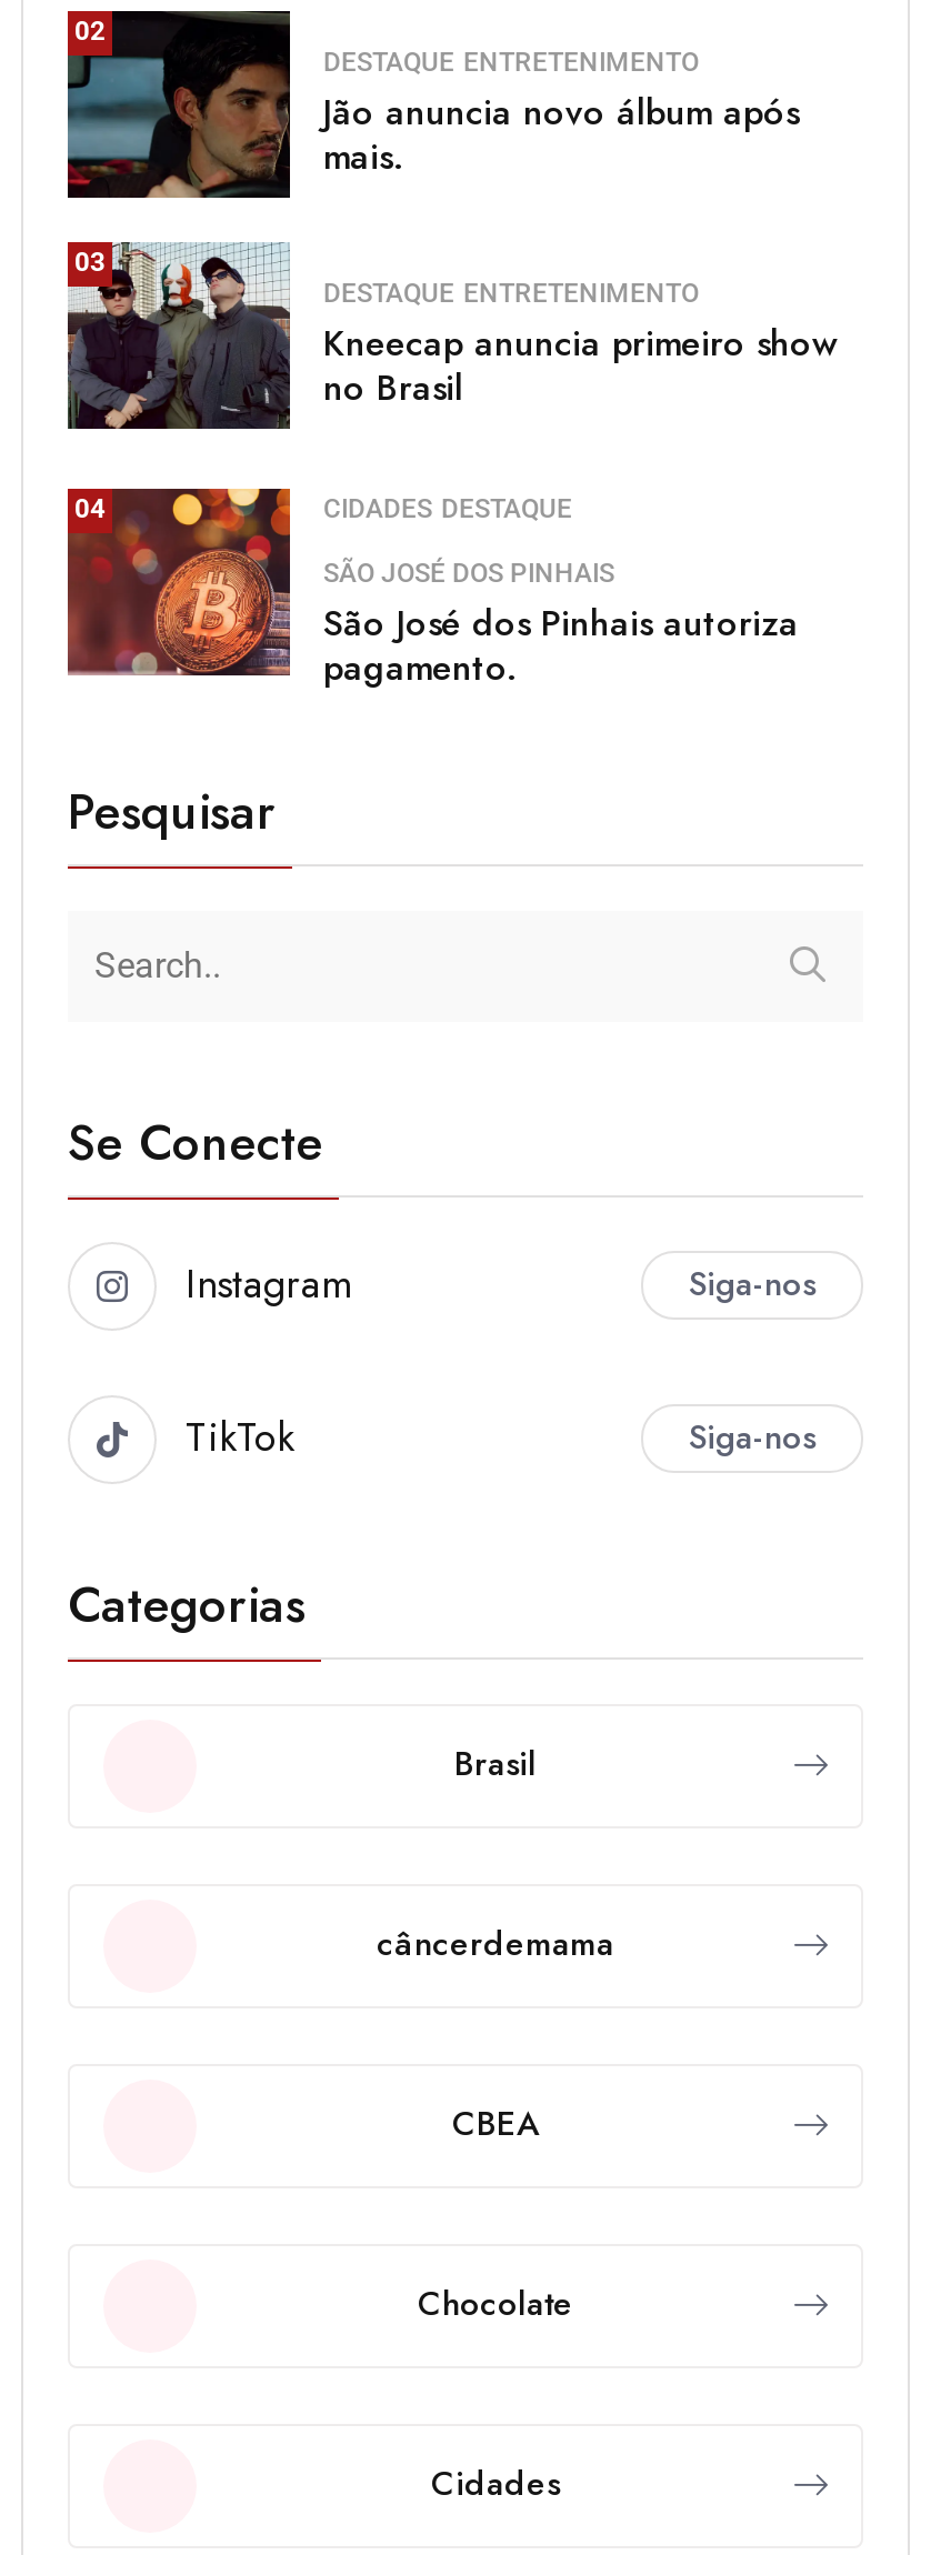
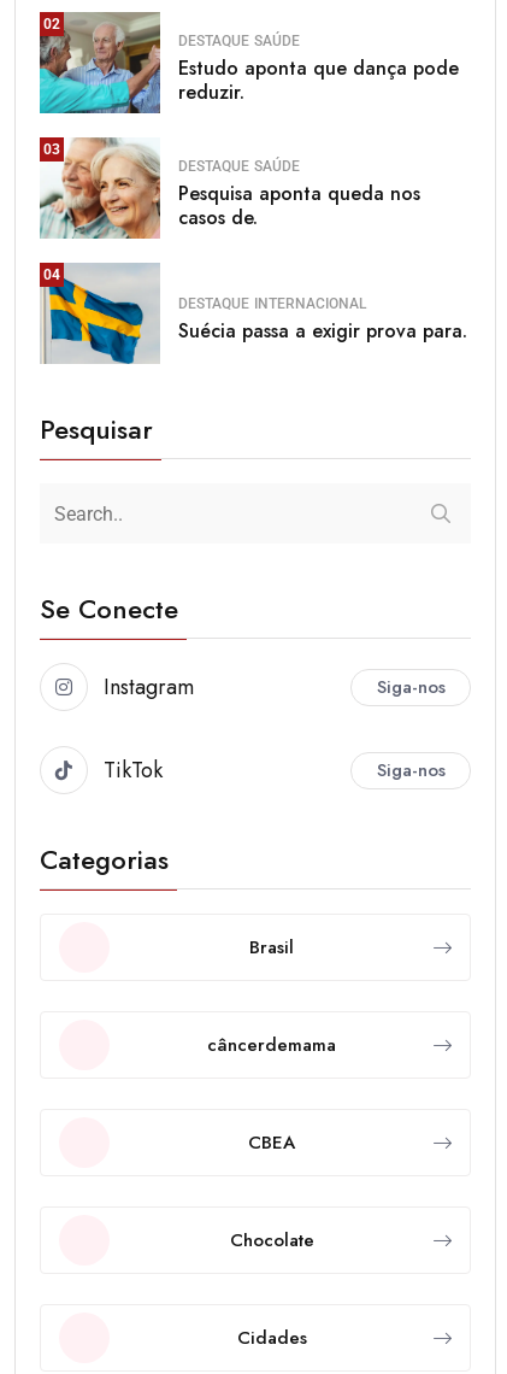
- [image]
- DESTAQUE ENTRETENIMENTO
- Jão anuncia novo álbum após
- mais.
+ [image]
+ DESTAQUE SAÚDE
+ Estudo aponta que dança pode
+ reduzir.

- [image]
- DESTAQUE ENTRETENIMENTO
- Kneecap anuncia primeiro show
- no Brasil
+ [image]
+ DESTAQUE SAÚDE
+ Pesquisa aponta queda nos
+ casos de.

- [image]
- CIDADES DESTAQUE
- SÃO JOSÉ DOS PINHAIS
- São José dos Pinhais autoriza
- pagamento.
+ [image]
+ DESTAQUE INTERNACIONAL
+ Suécia passa a exigir prova para.
